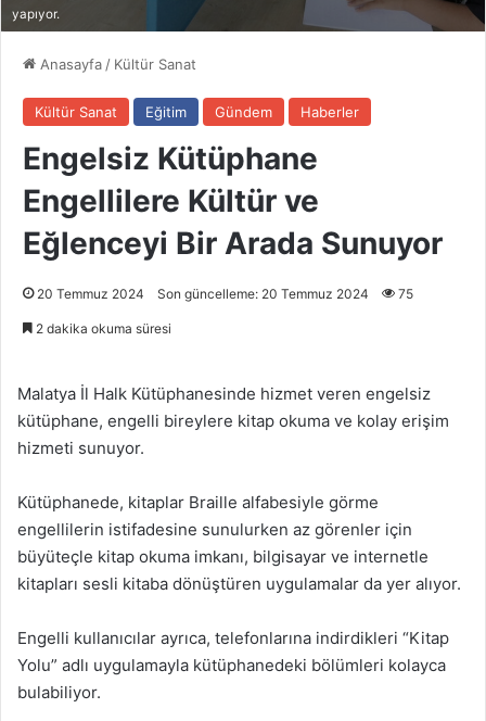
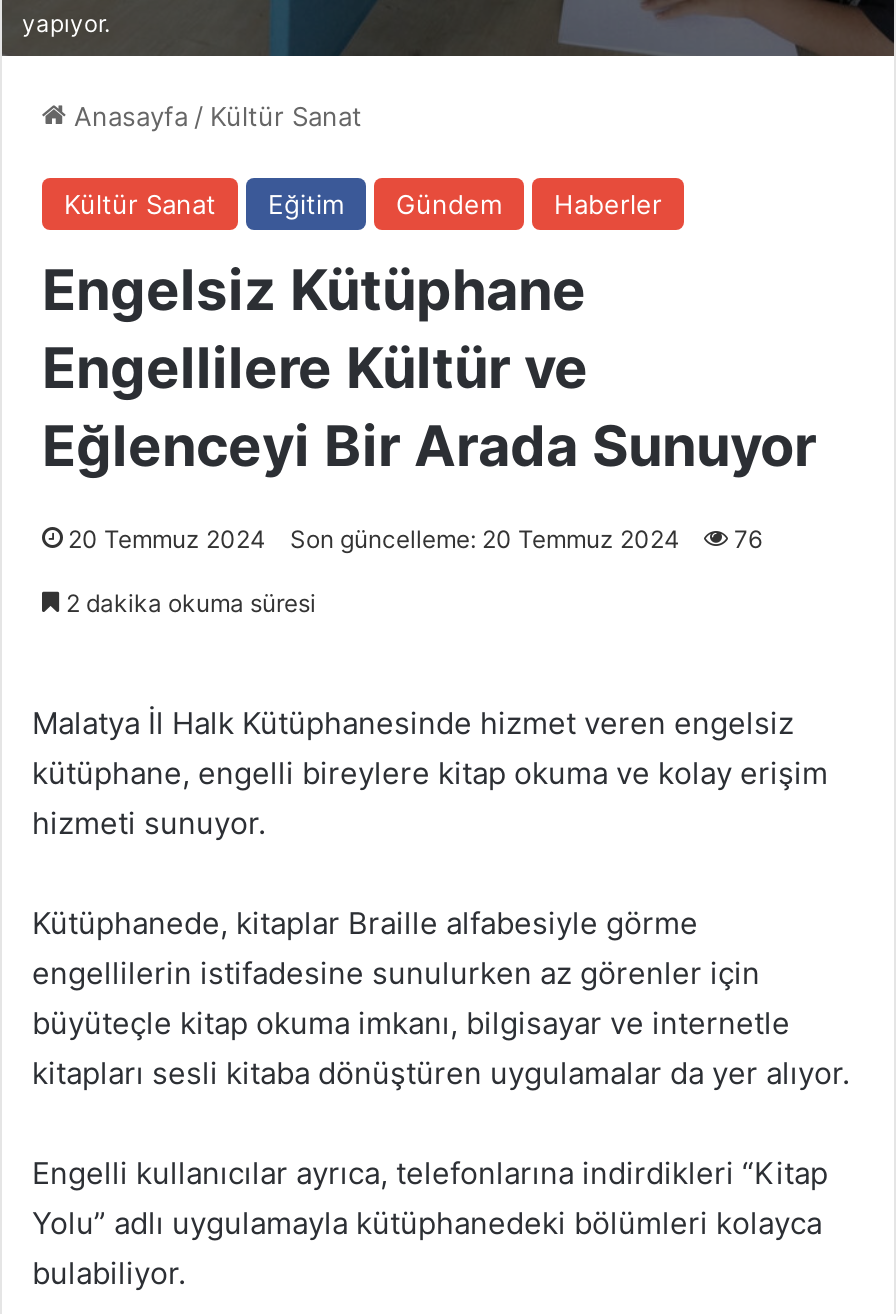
- 20 Temmuz 2024 Son güncelleme: 20 Temmuz 2024 75
+ 20 Temmuz 2024 Son güncelleme: 20 Temmuz 2024 76
